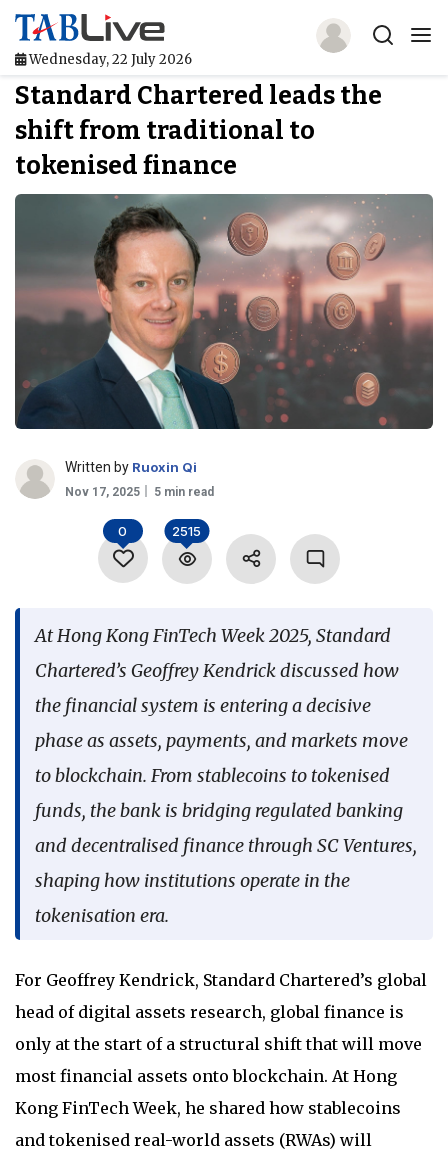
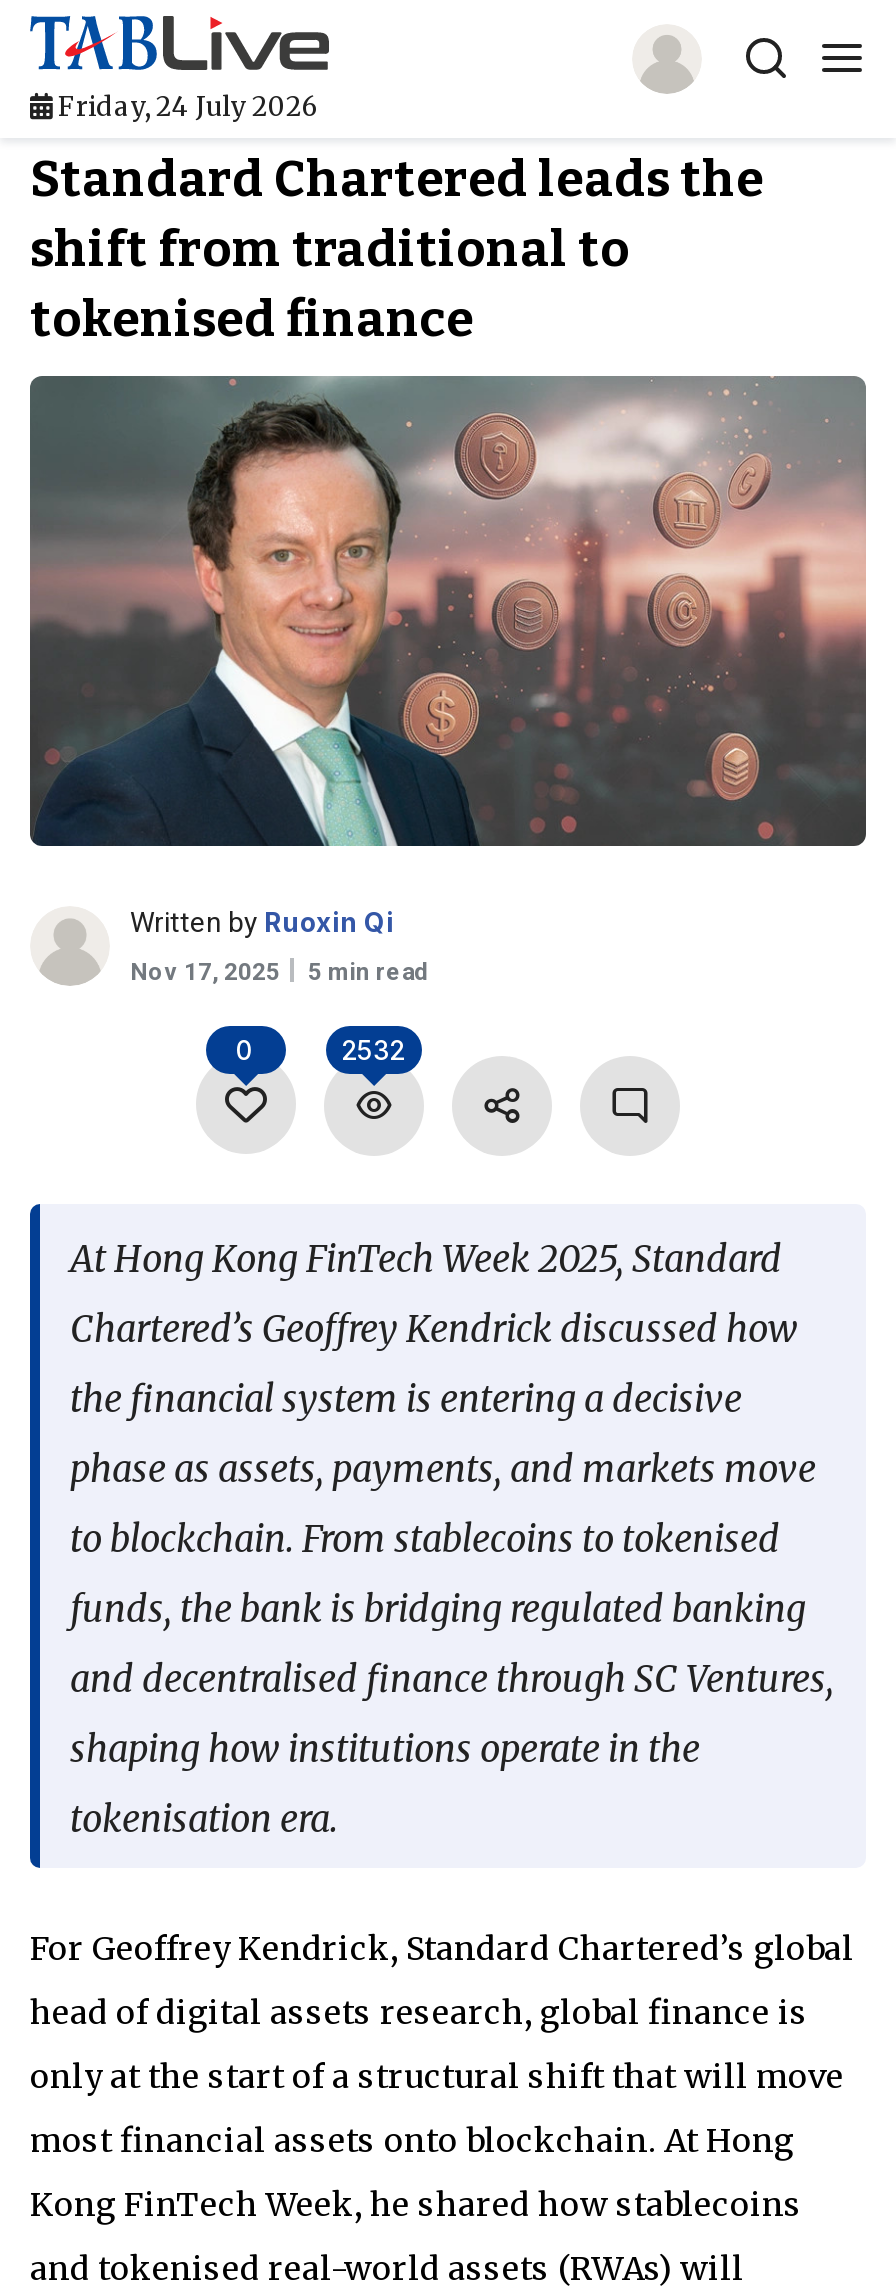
- Wednesday, 22 July 2026
+ Friday, 24 July 2026

- 2515
+ 2532
